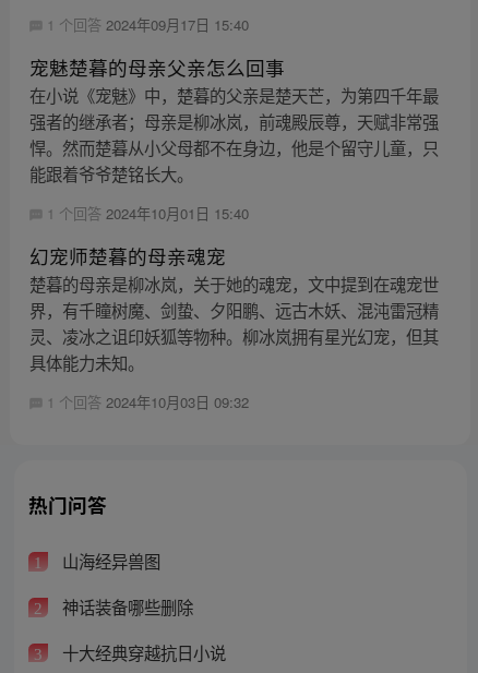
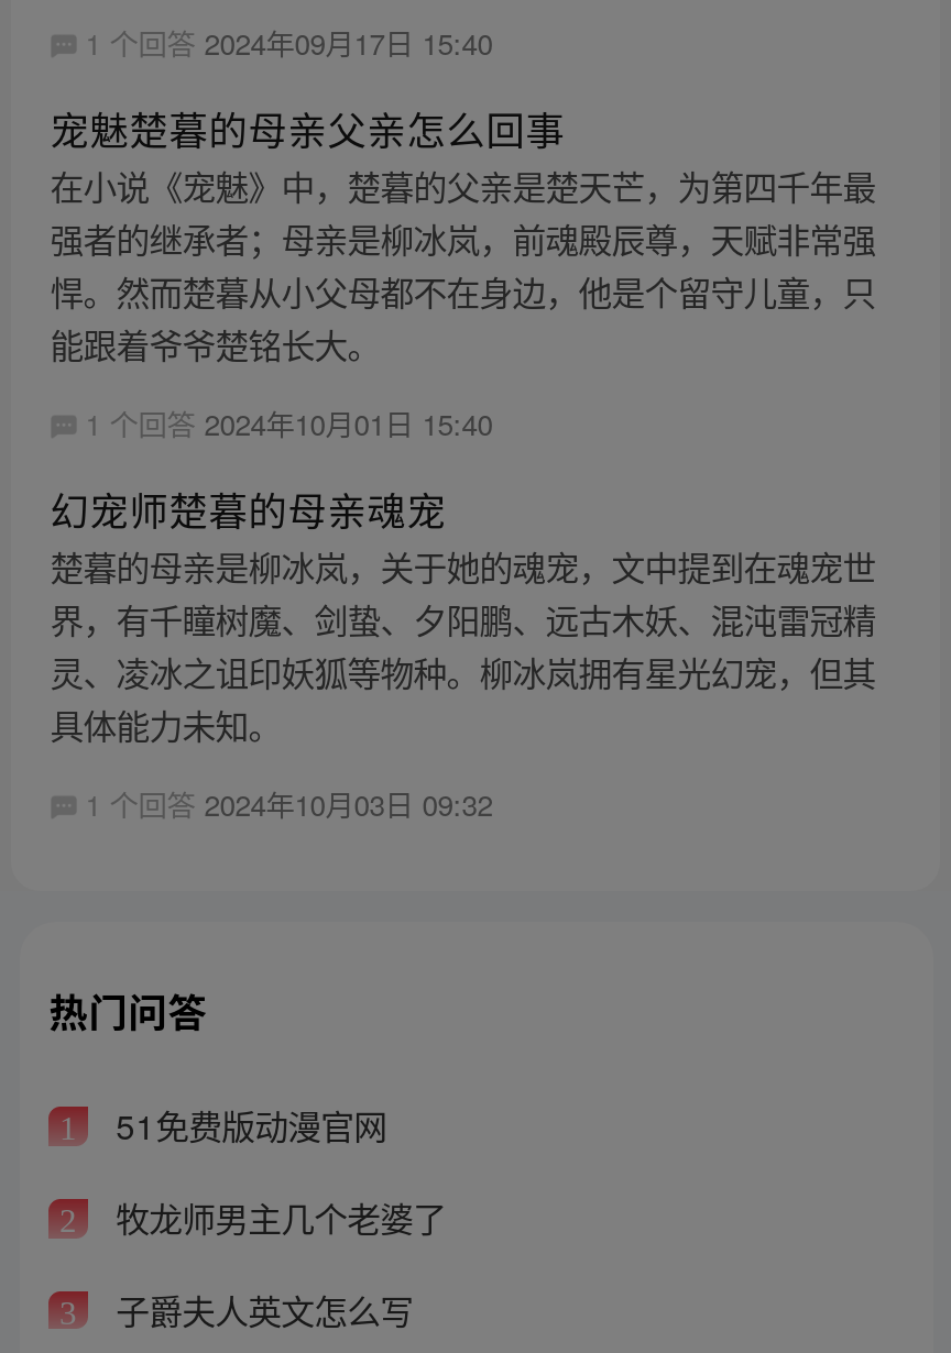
- 山海经异兽图
+ 51免费版动漫官网

- 神话装备哪些删除
+ 牧龙师男主几个老婆了

- 十大经典穿越抗日小说
+ 子爵夫人英文怎么写
